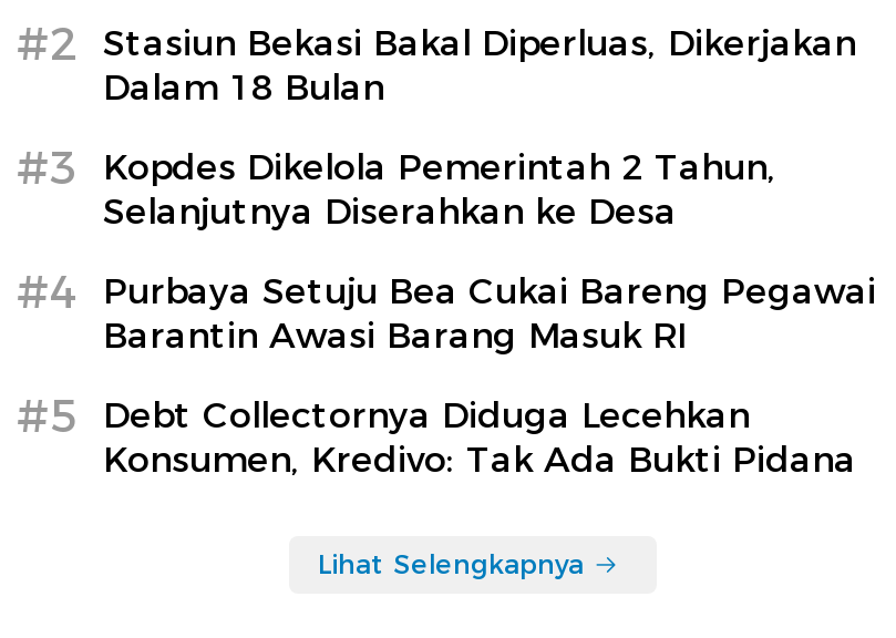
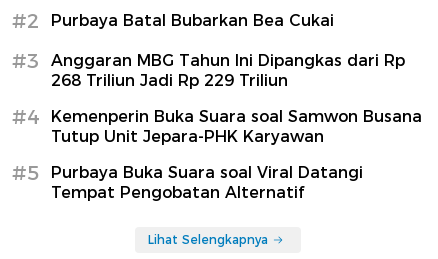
- Stasiun Bekasi Bakal Diperluas, Dikerjakan
- Dalam 18 Bulan
+ Purbaya Batal Bubarkan Bea Cukai

- Kopdes Dikelola Pemerintah 2 Tahun,
- Selanjutnya Diserahkan ke Desa
+ Anggaran MBG Tahun Ini Dipangkas dari Rp
+ 268 Triliun Jadi Rp 229 Triliun

- Purbaya Setuju Bea Cukai Bareng Pegawai
- Barantin Awasi Barang Masuk RI
+ Kemenperin Buka Suara soal Samwon Busana
+ Tutup Unit Jepara-PHK Karyawan

- Debt Collectornya Diduga Lecehkan
- Konsumen, Kredivo: Tak Ada Bukti Pidana
+ Purbaya Buka Suara soal Viral Datangi
+ Tempat Pengobatan Alternatif
